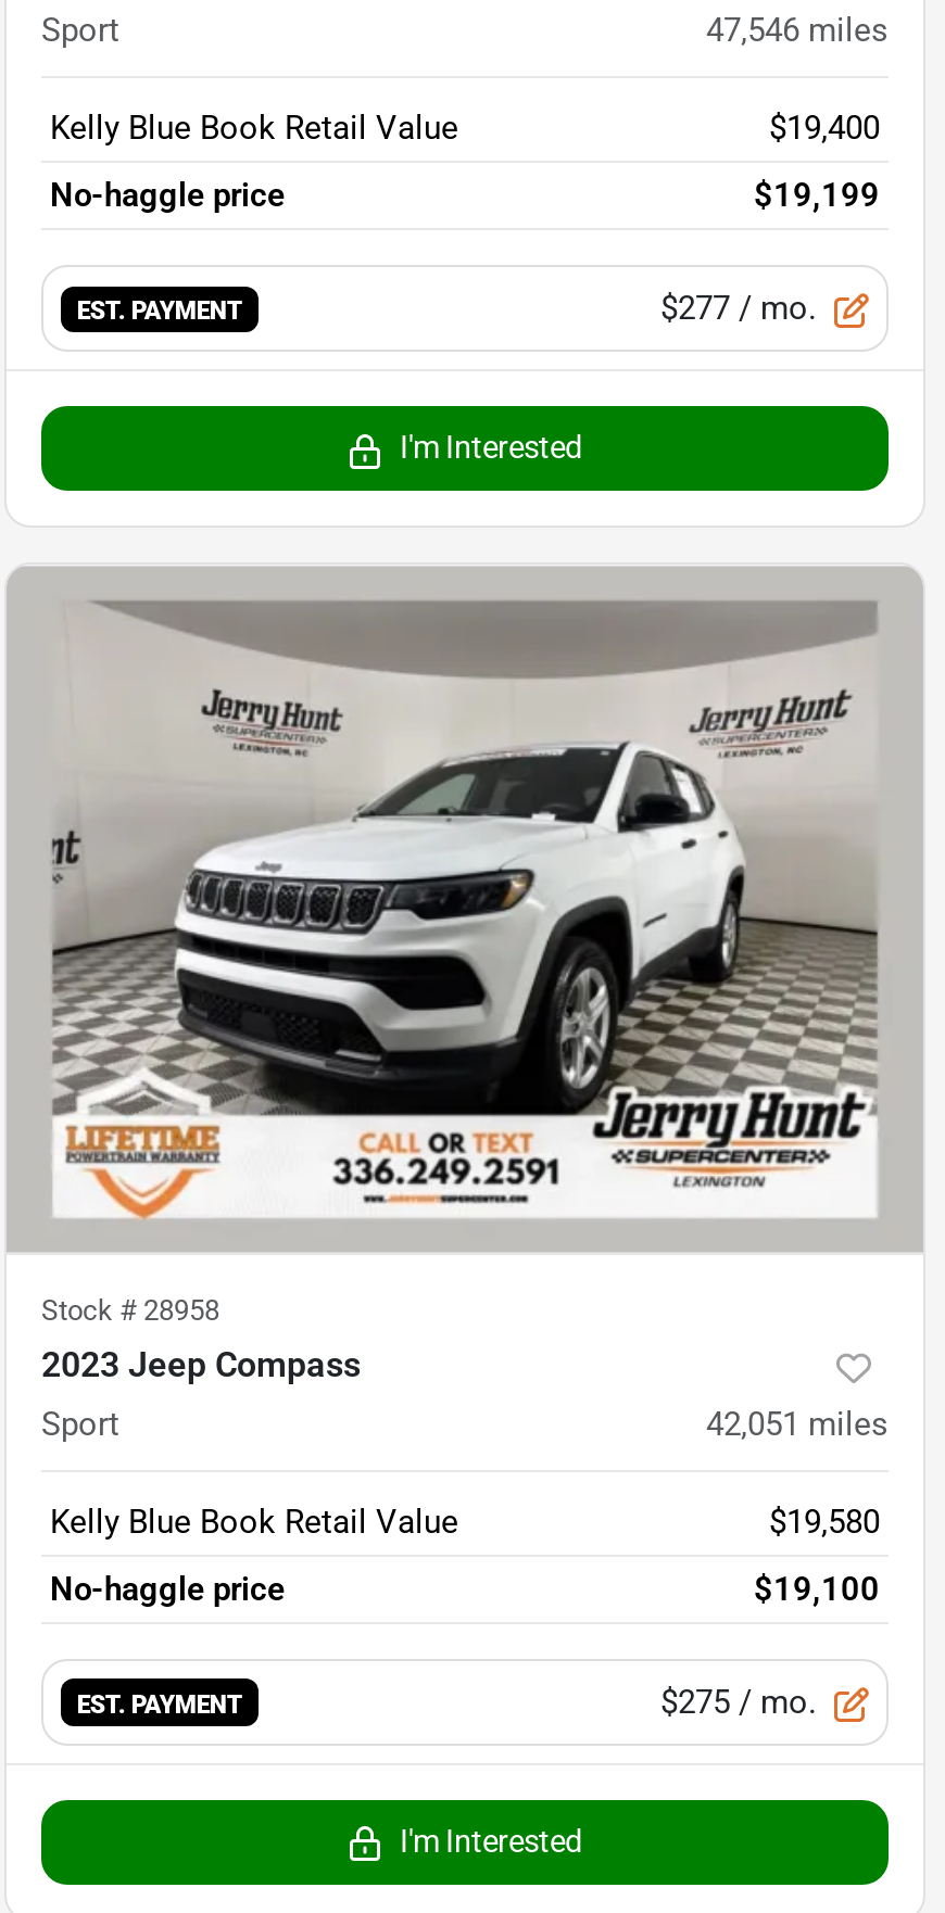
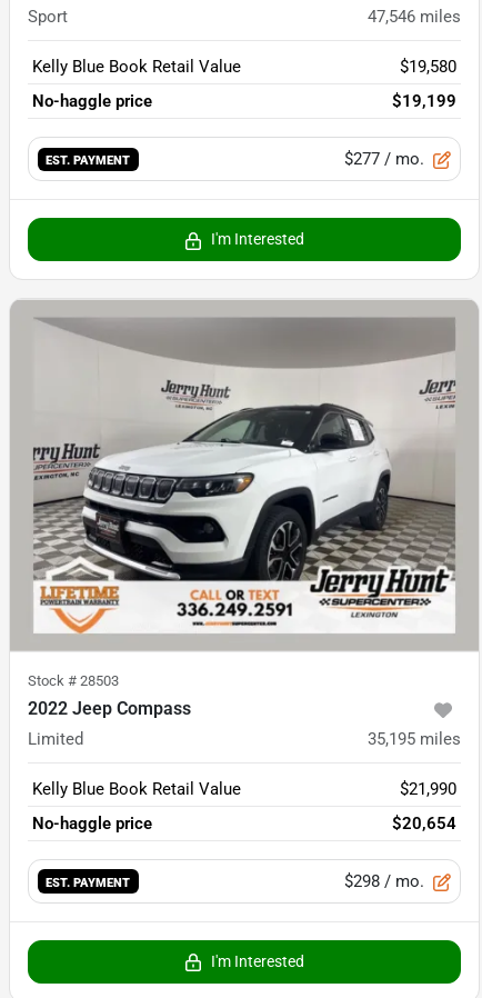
- $19,400
+ $19,580

- [image]
+ [image]

- Stock #28958
- 2023 Jeep Compass
+ Stock #28503
+ 2022 Jeep Compass

- Sport
- 42,051 miles
+ Limited
+ 35,195 miles

- $19,580
+ $21,990

- $19,100
+ $20,654

- $275 / mo.
+ $298 / mo.
